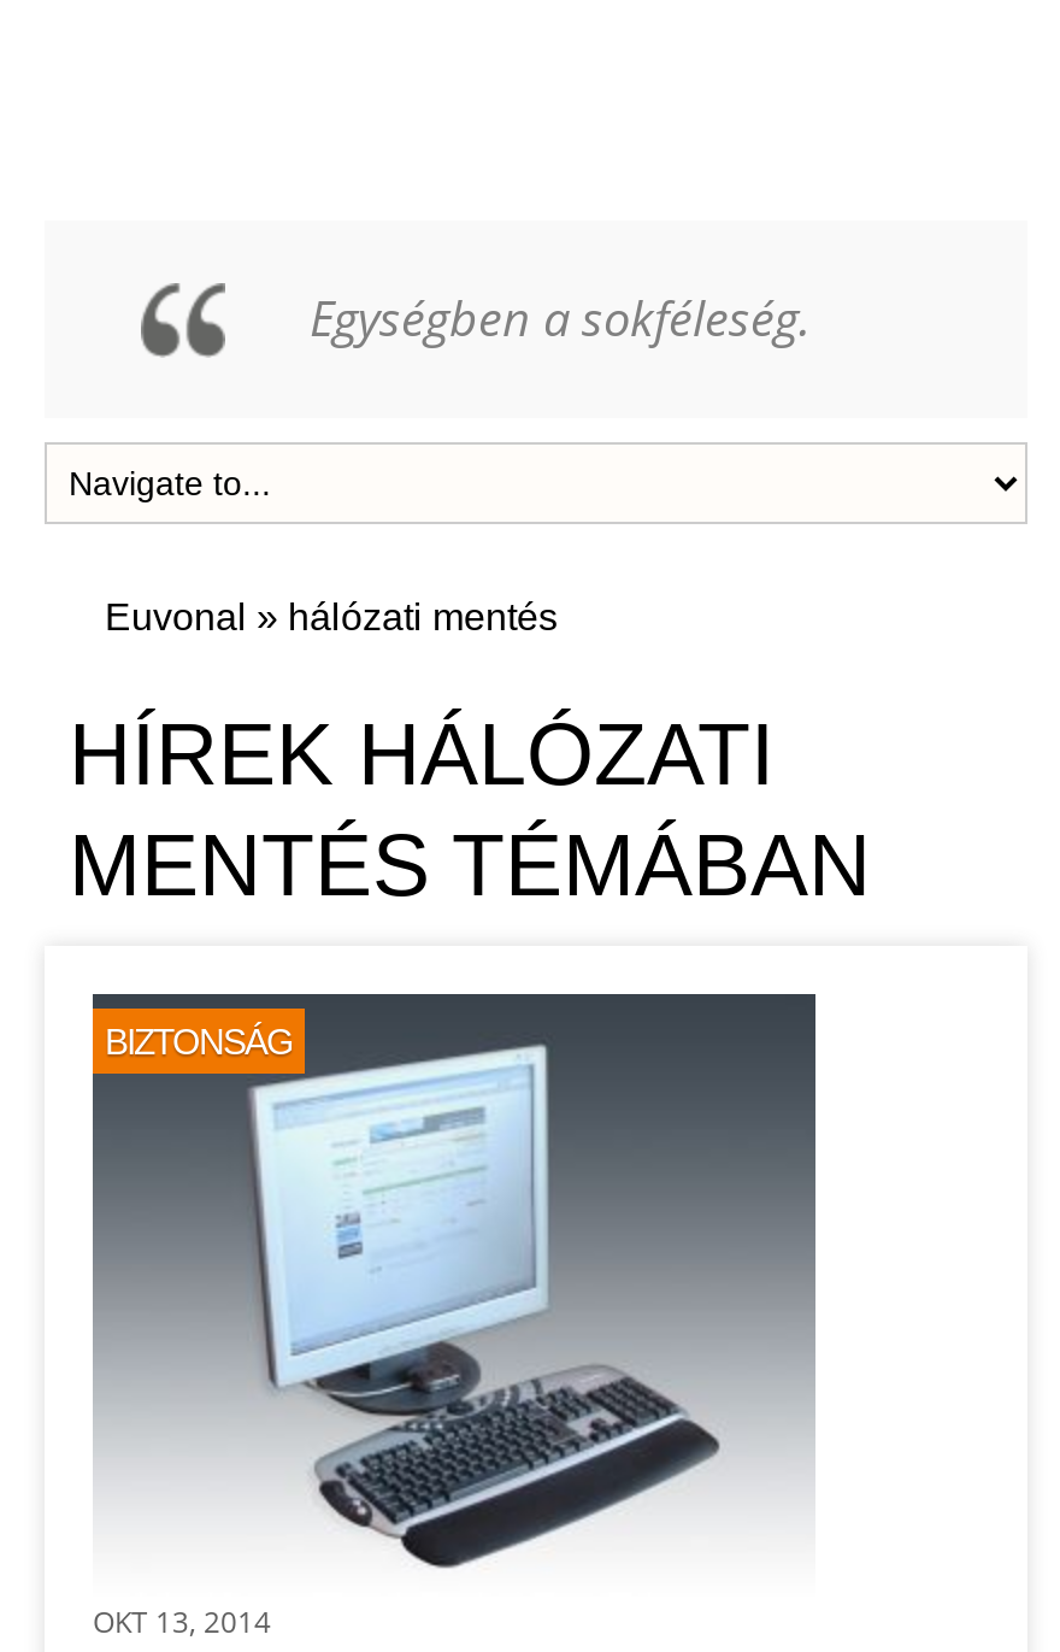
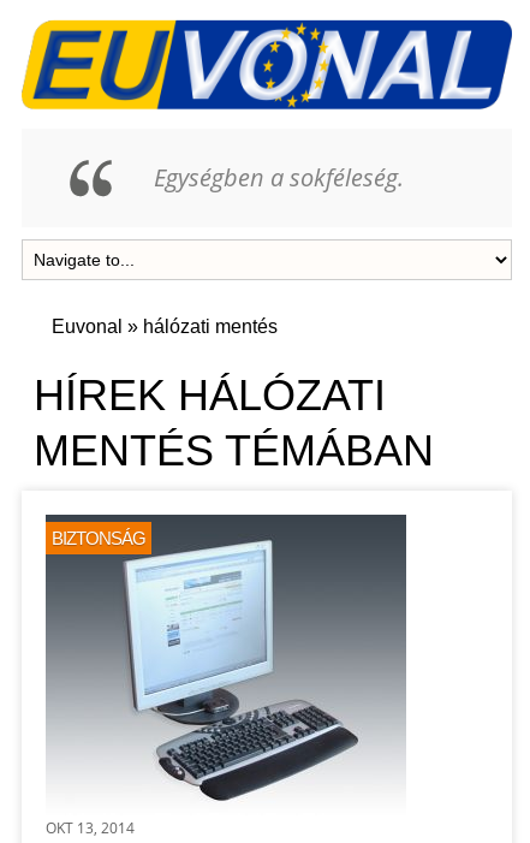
+ [image]
